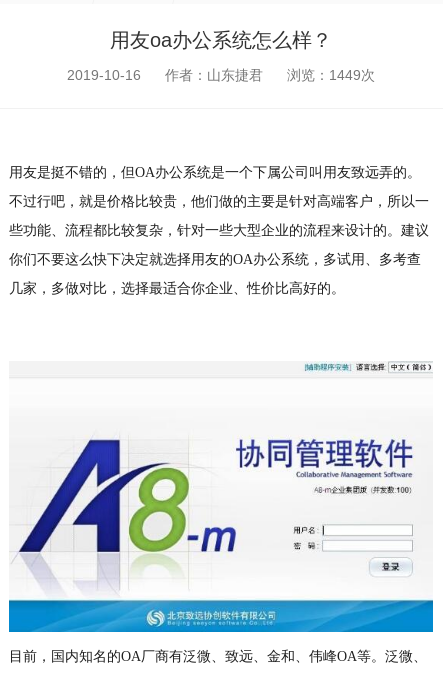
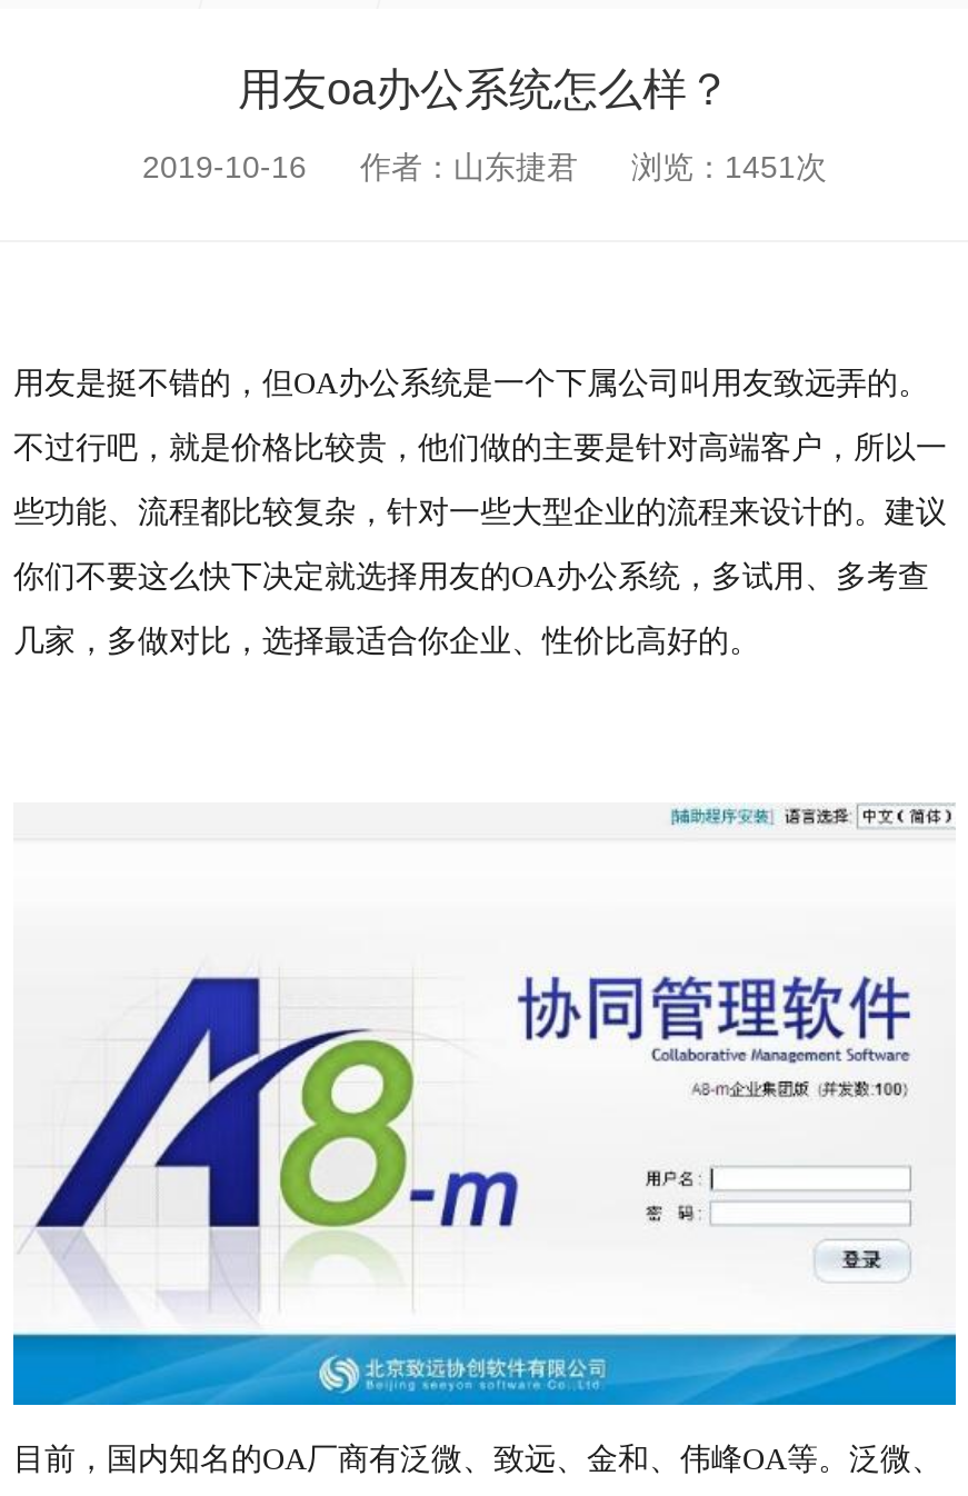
- 2019-10-16 作者：山东捷君 浏览：1449次
+ 2019-10-16 作者：山东捷君 浏览：1451次
